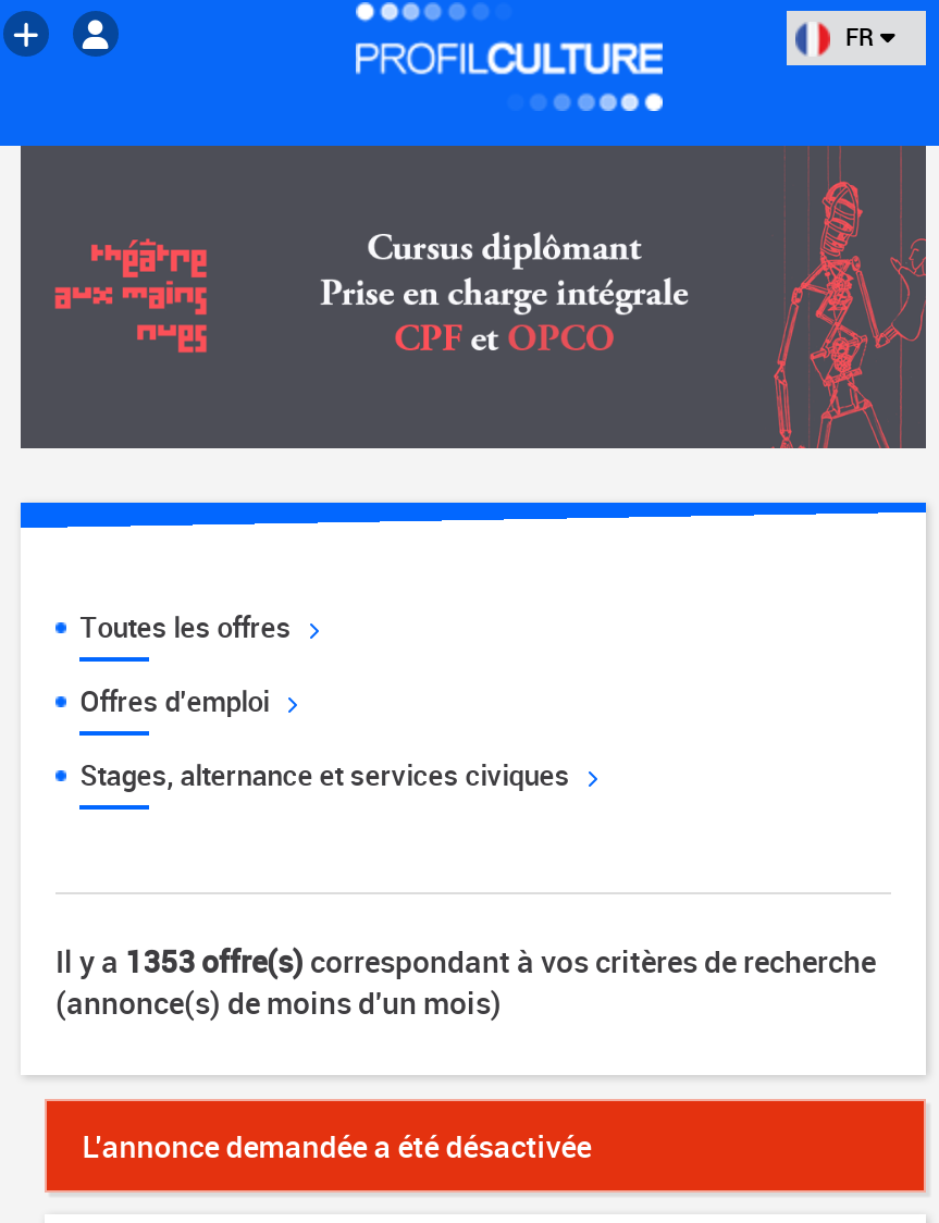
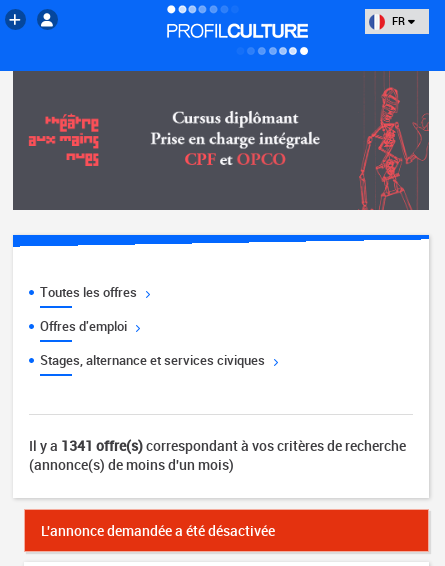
- Il y a 1353 offre(s) correspondant à vos critères de recherche
+ Il y a 1341 offre(s) correspondant à vos critères de recherche
